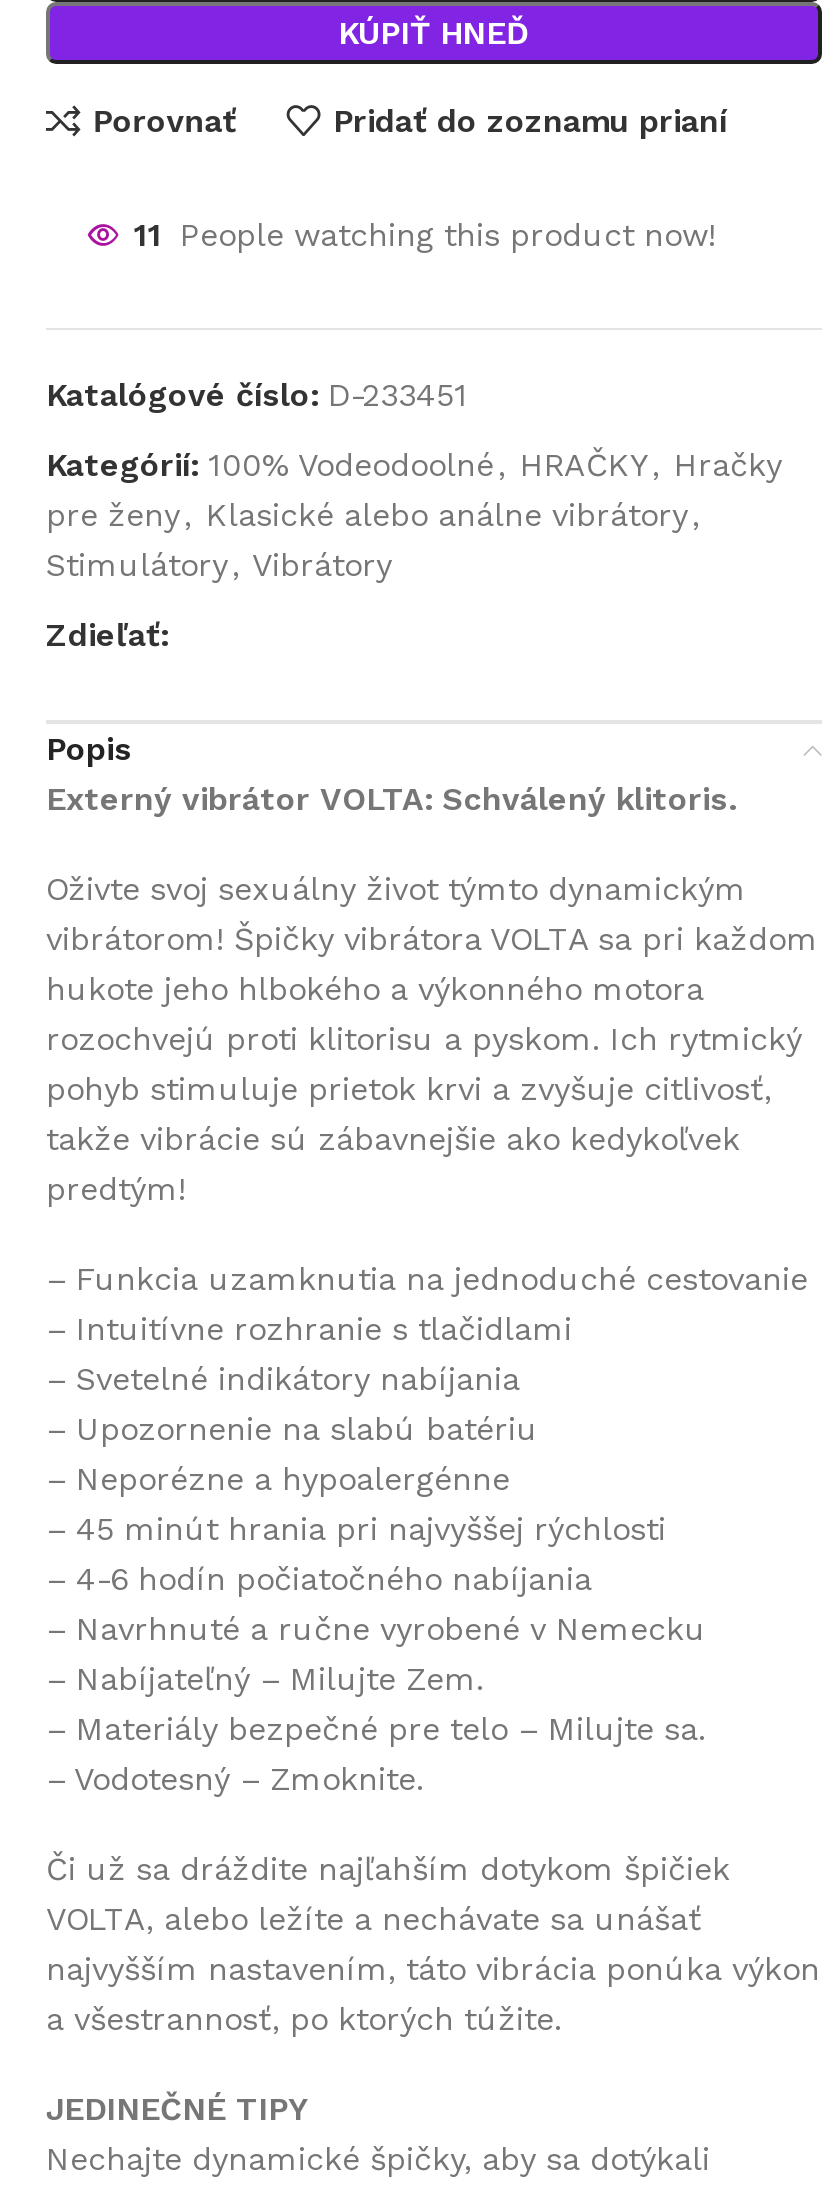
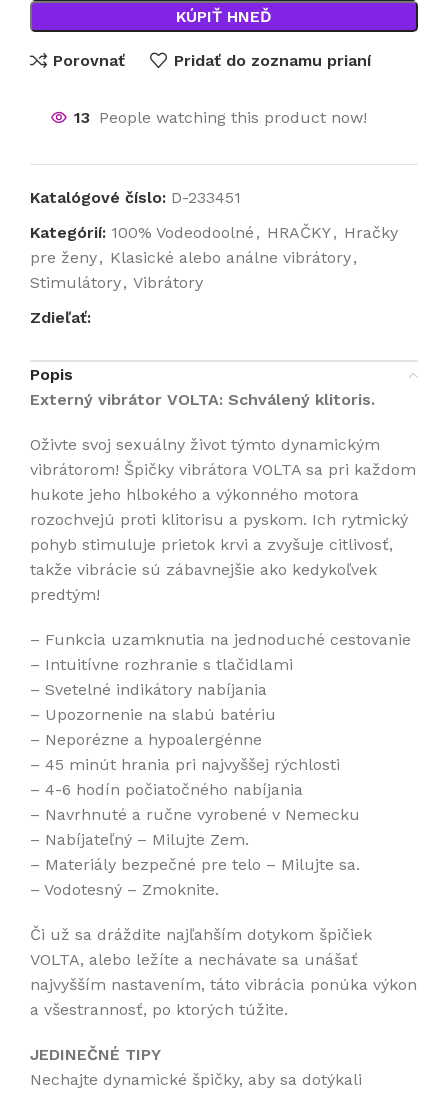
- 11 People watching this product now!
+ 13 People watching this product now!
